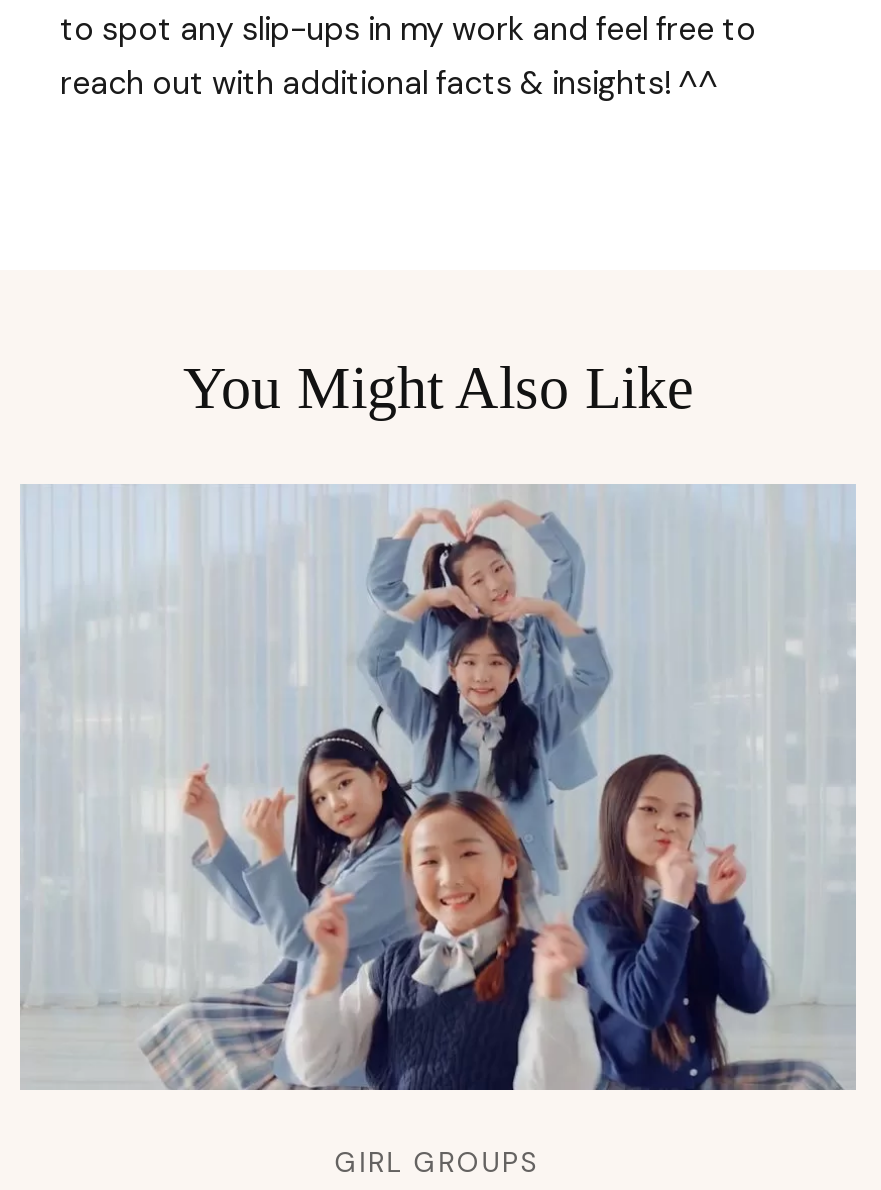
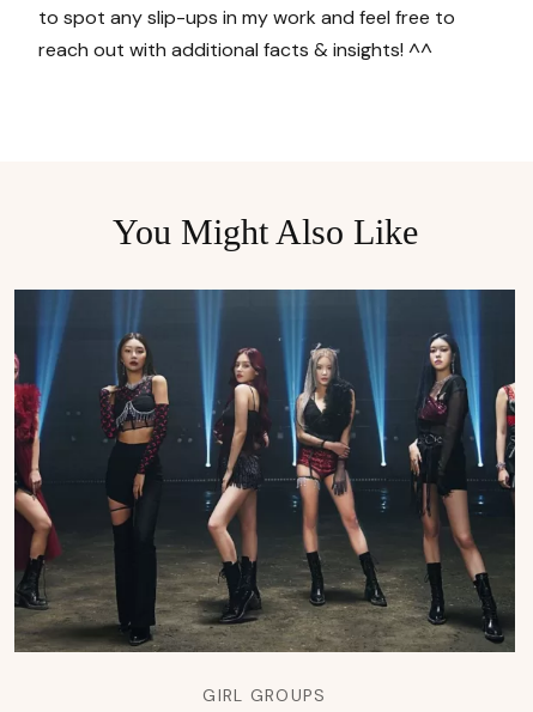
- [image]
+ [image]
